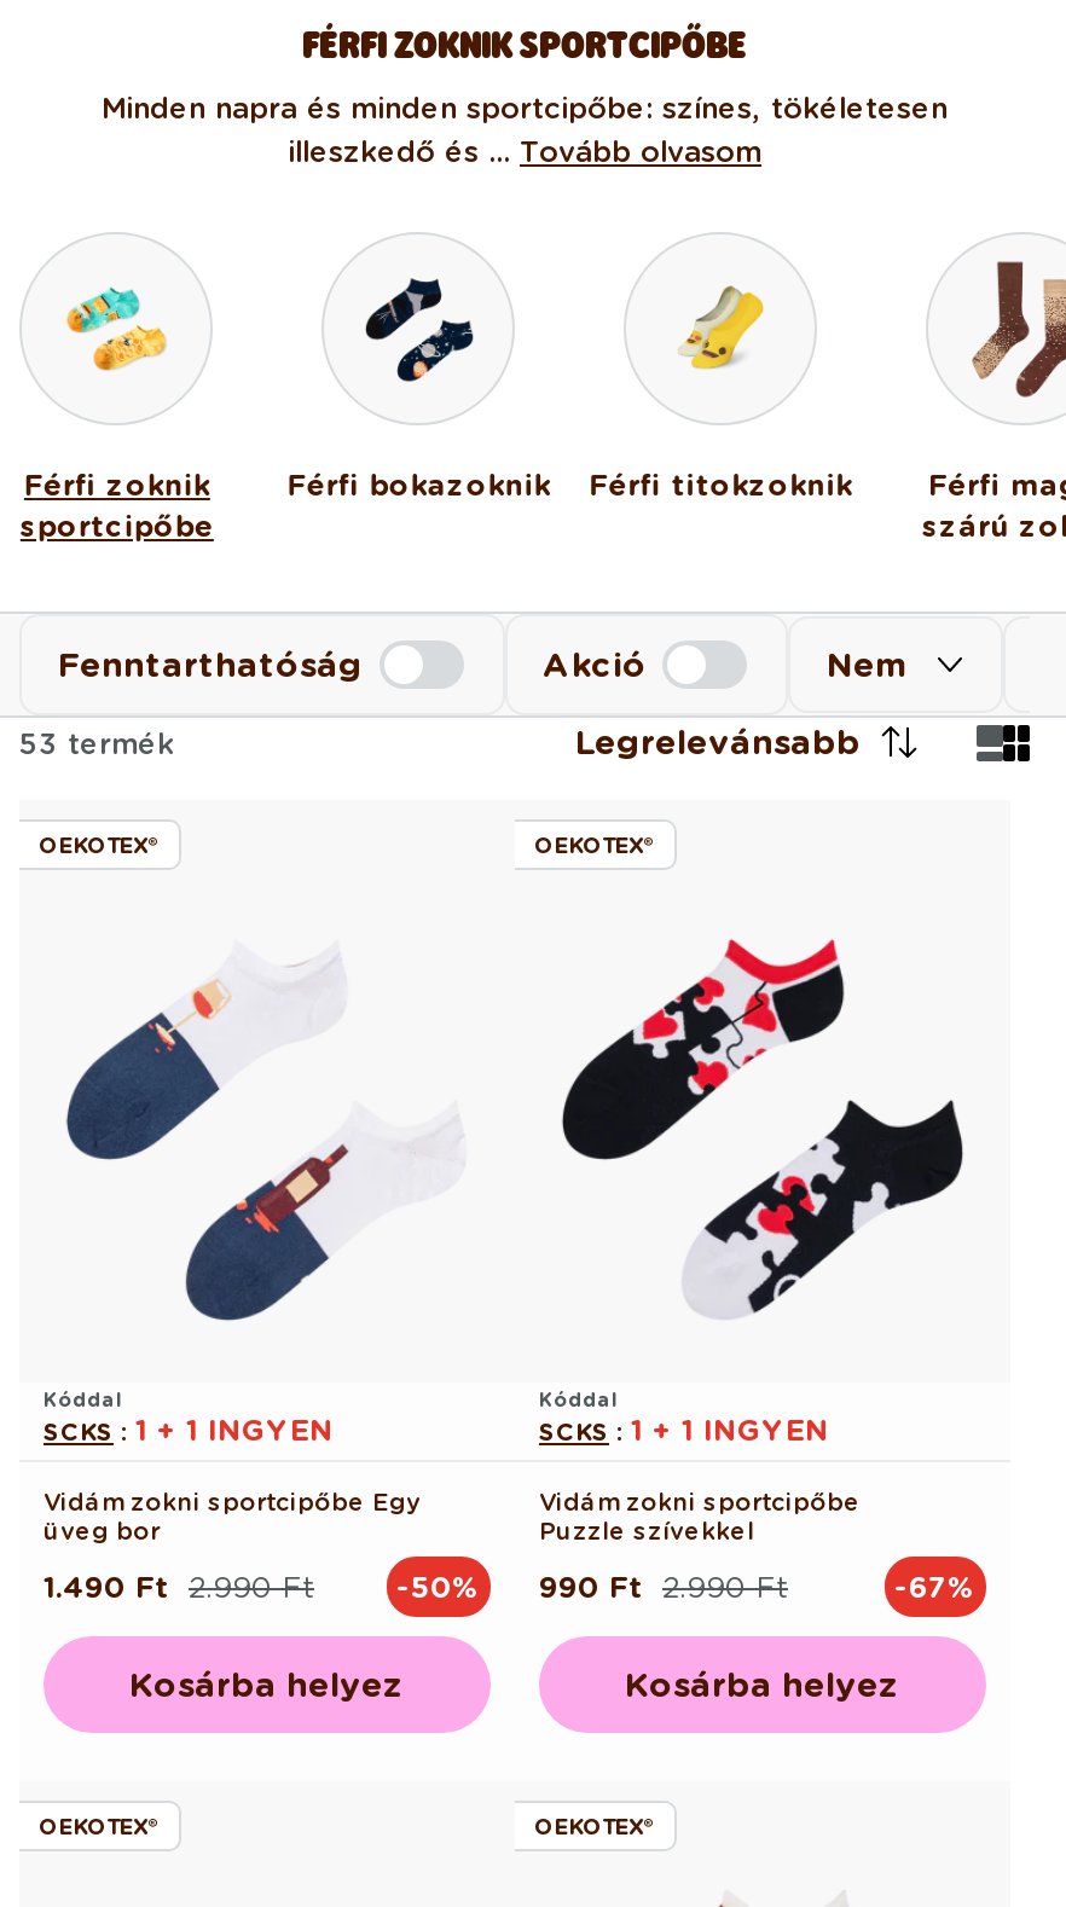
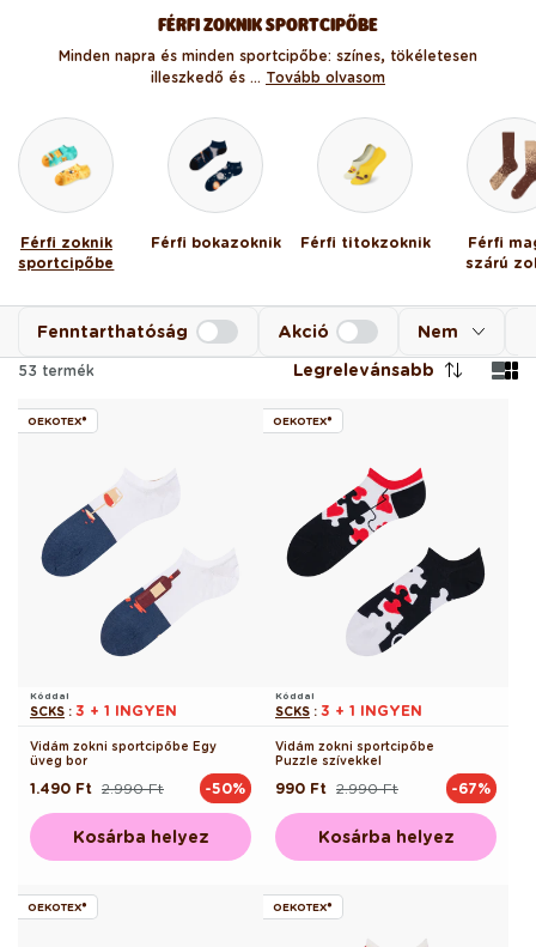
- SCKS: 1 + 1 INGYEN
+ SCKS: 3 + 1 INGYEN

- SCKS: 1 + 1 INGYEN
+ SCKS: 3 + 1 INGYEN
